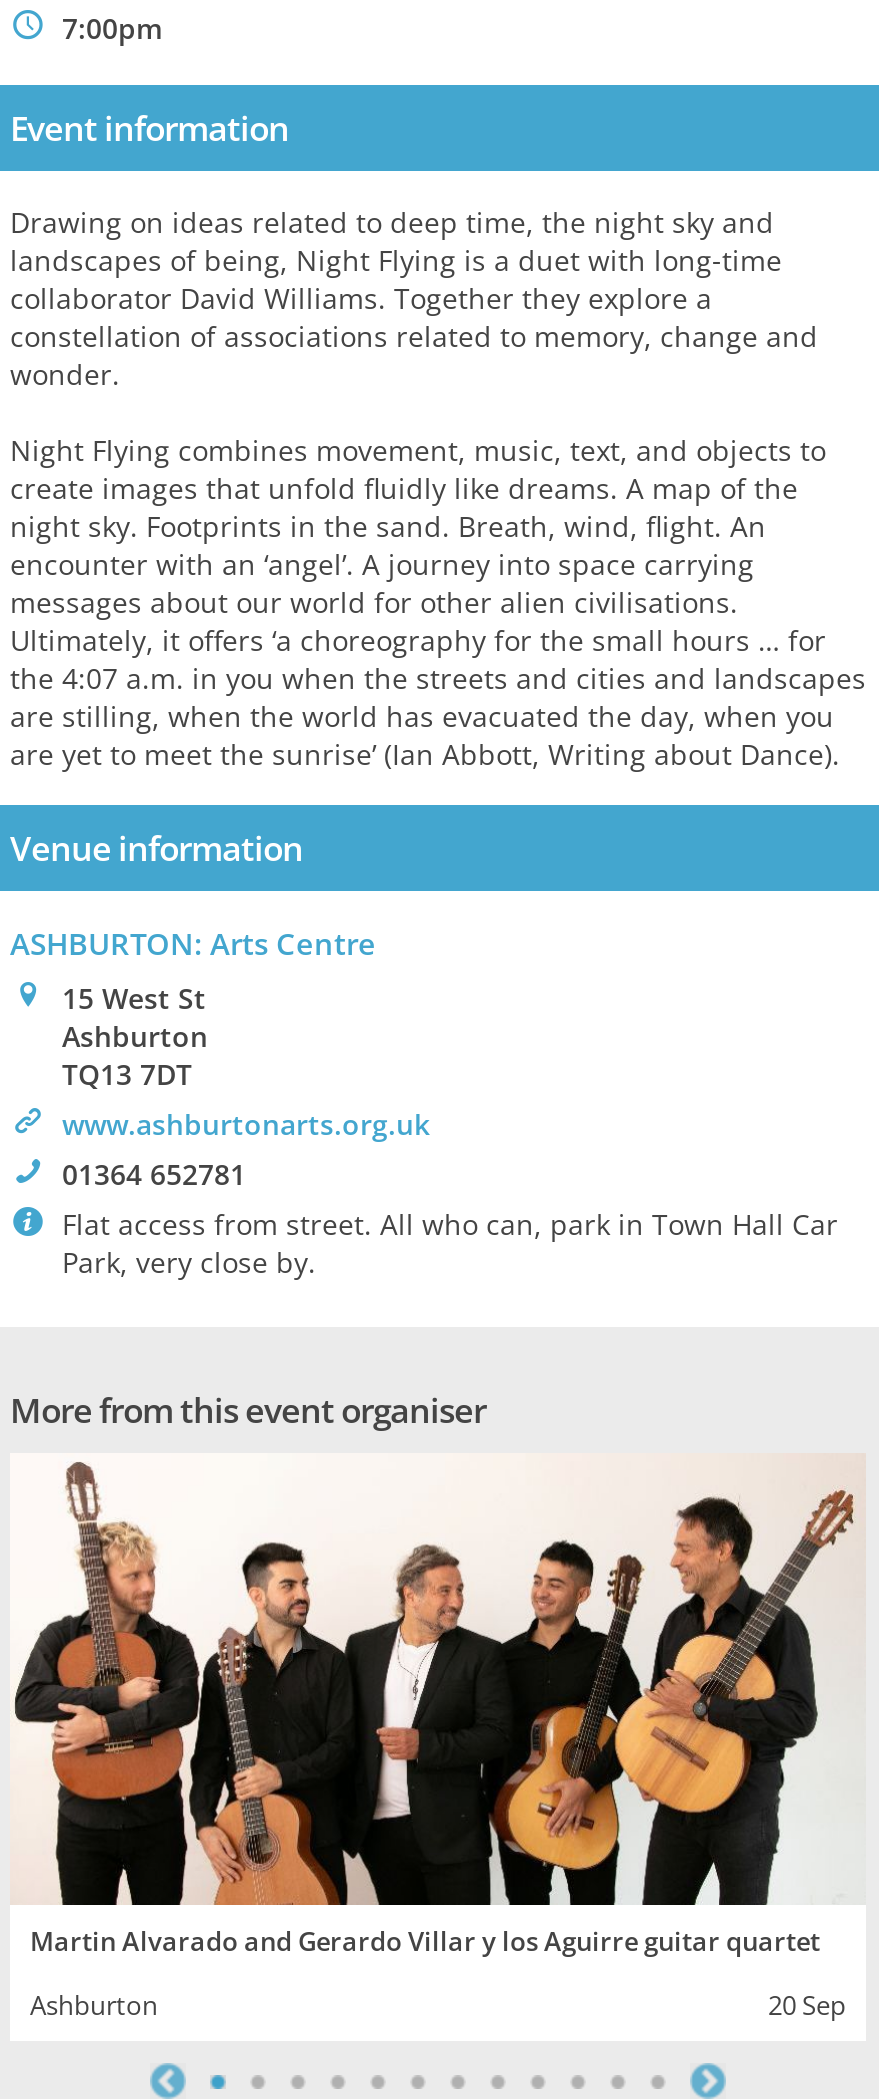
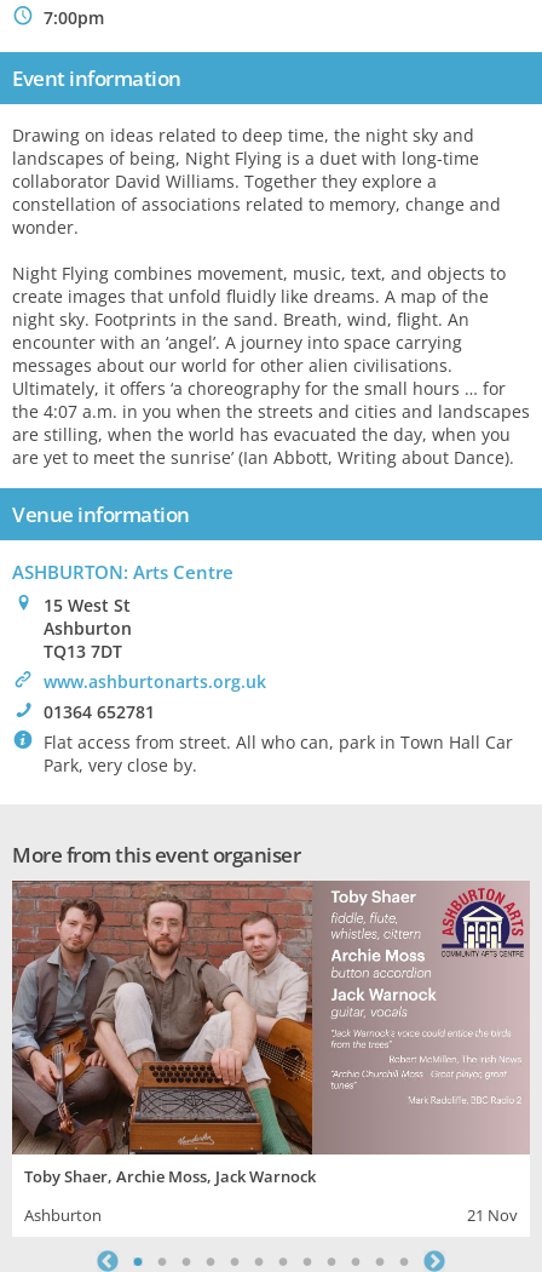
- [image]
- Martin Alvarado and Gerardo Villar y los Aguirre guitar quartet
+ [image]
+ Toby Shaer, Archie Moss, Jack Warnock

- 20 Sep
+ 21 Nov
